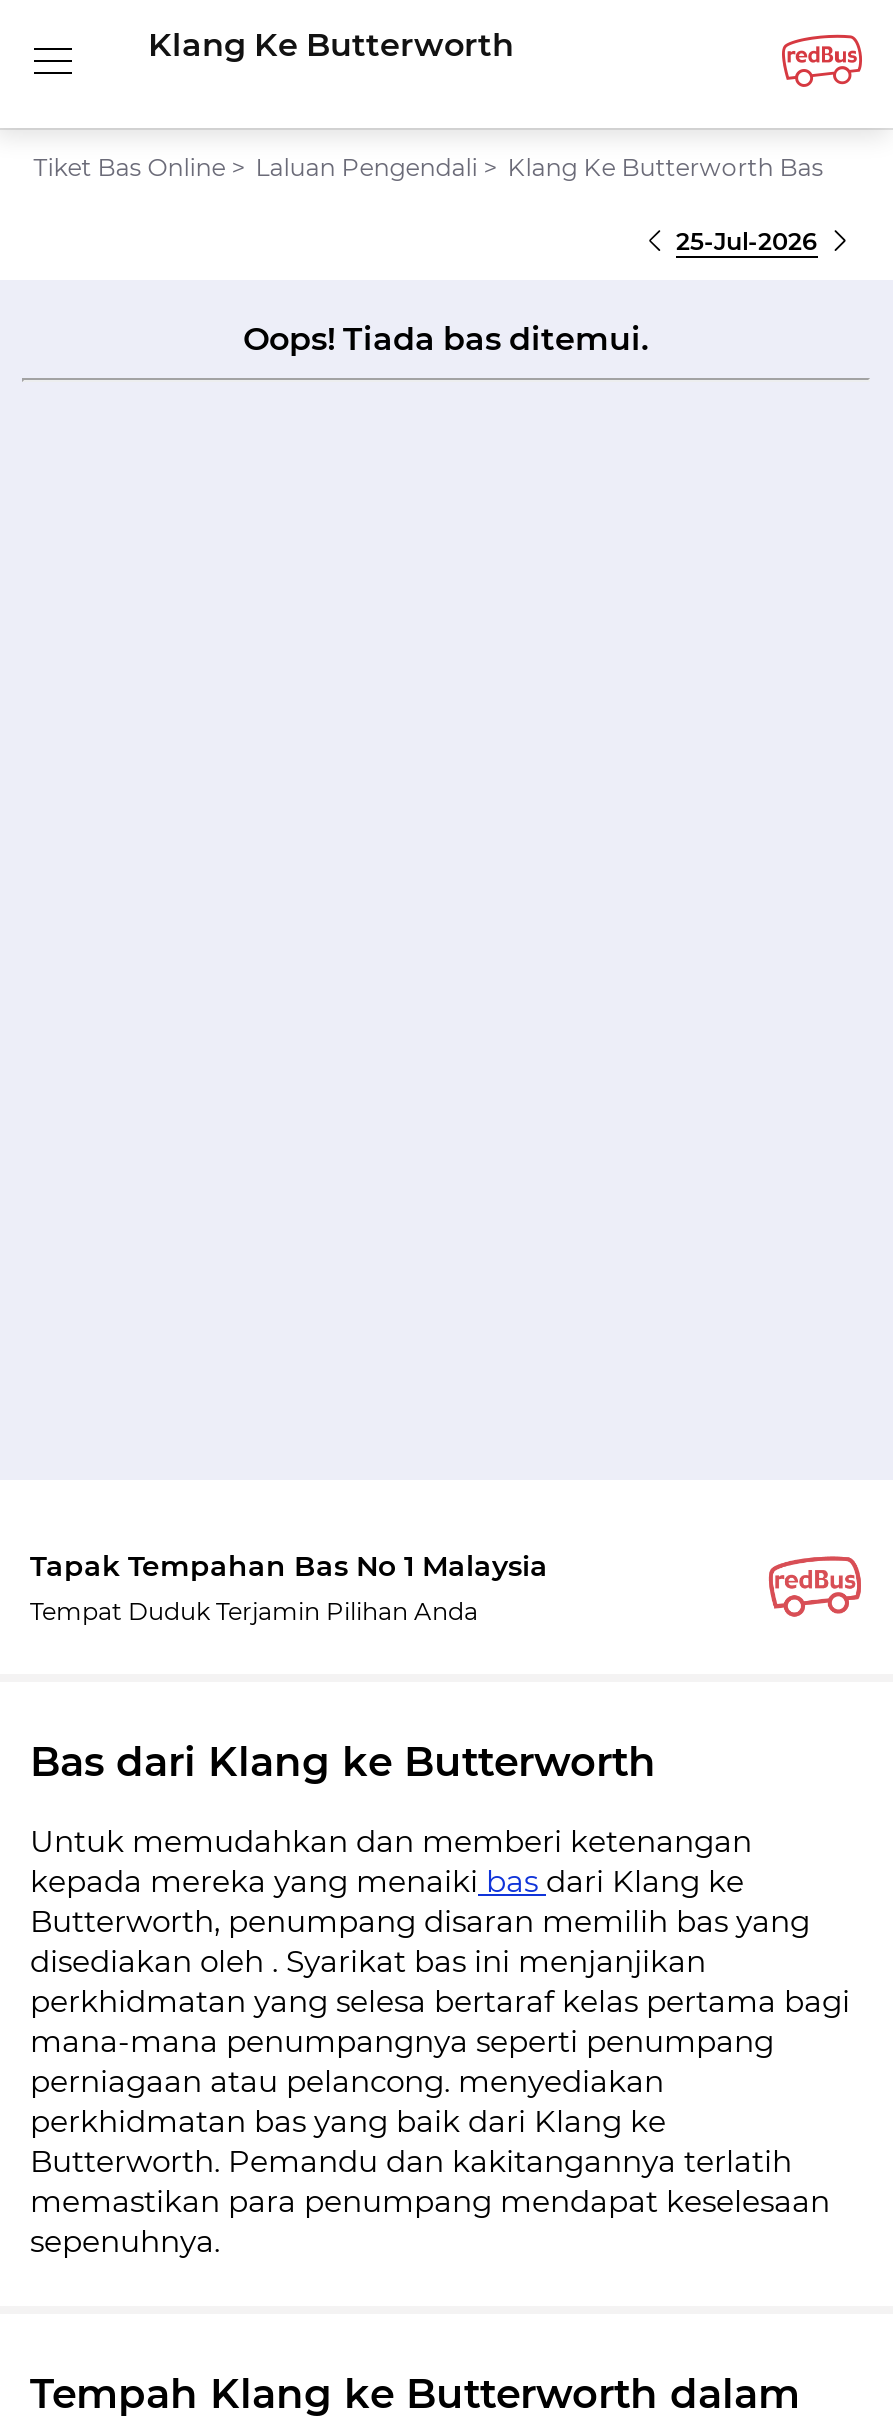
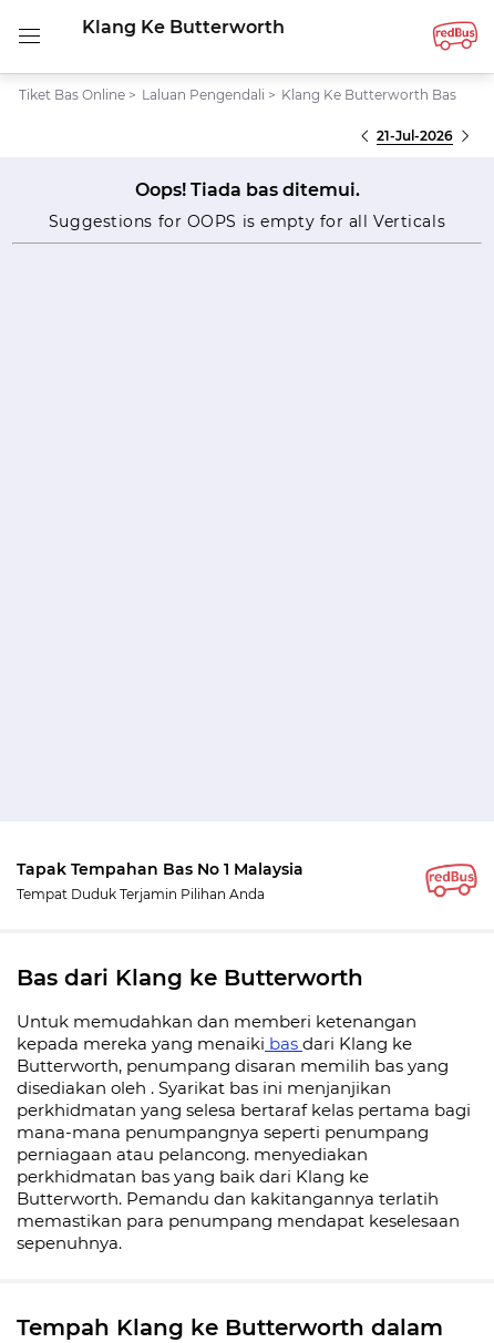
- 25-Jul-2026
+ 21-Jul-2026

+ Suggestions for OOPS is empty for all Verticals
